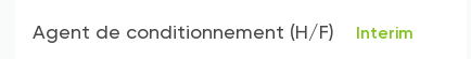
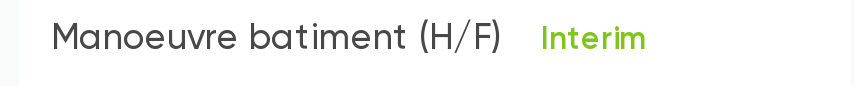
- Agent de conditionnement (H/F)
+ Manoeuvre batiment (H/F)
